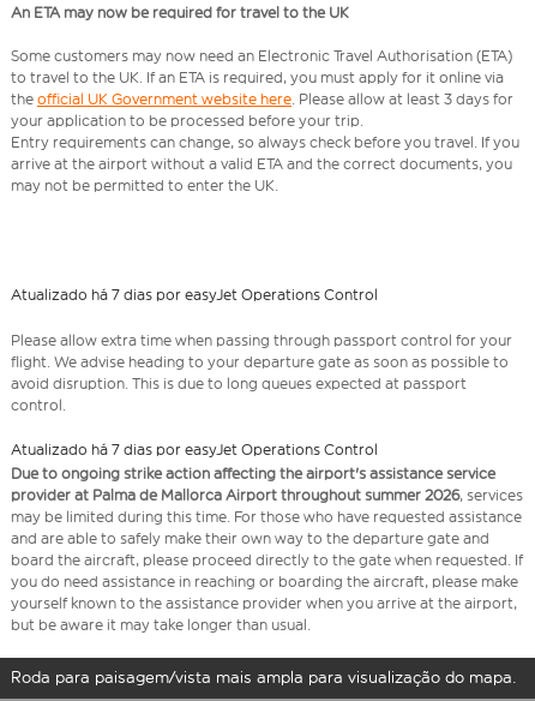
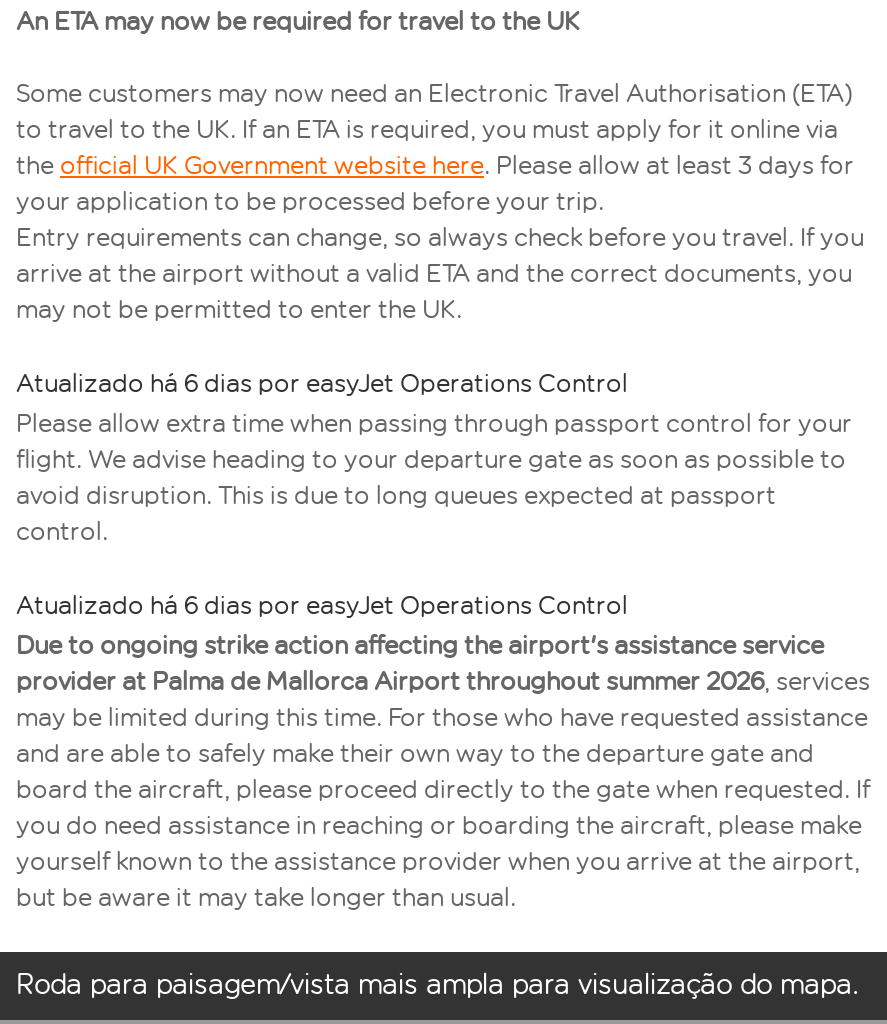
- Atualizado há 7 dias por easyJet Operations Control
+ Atualizado há 6 dias por easyJet Operations Control

- Atualizado há 7 dias por easyJet Operations Control
+ Atualizado há 6 dias por easyJet Operations Control
